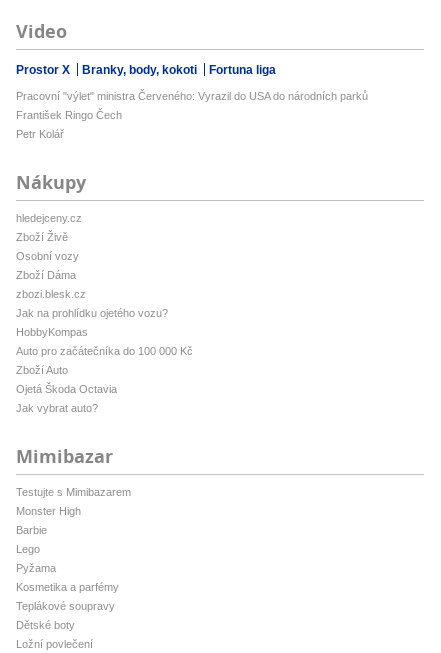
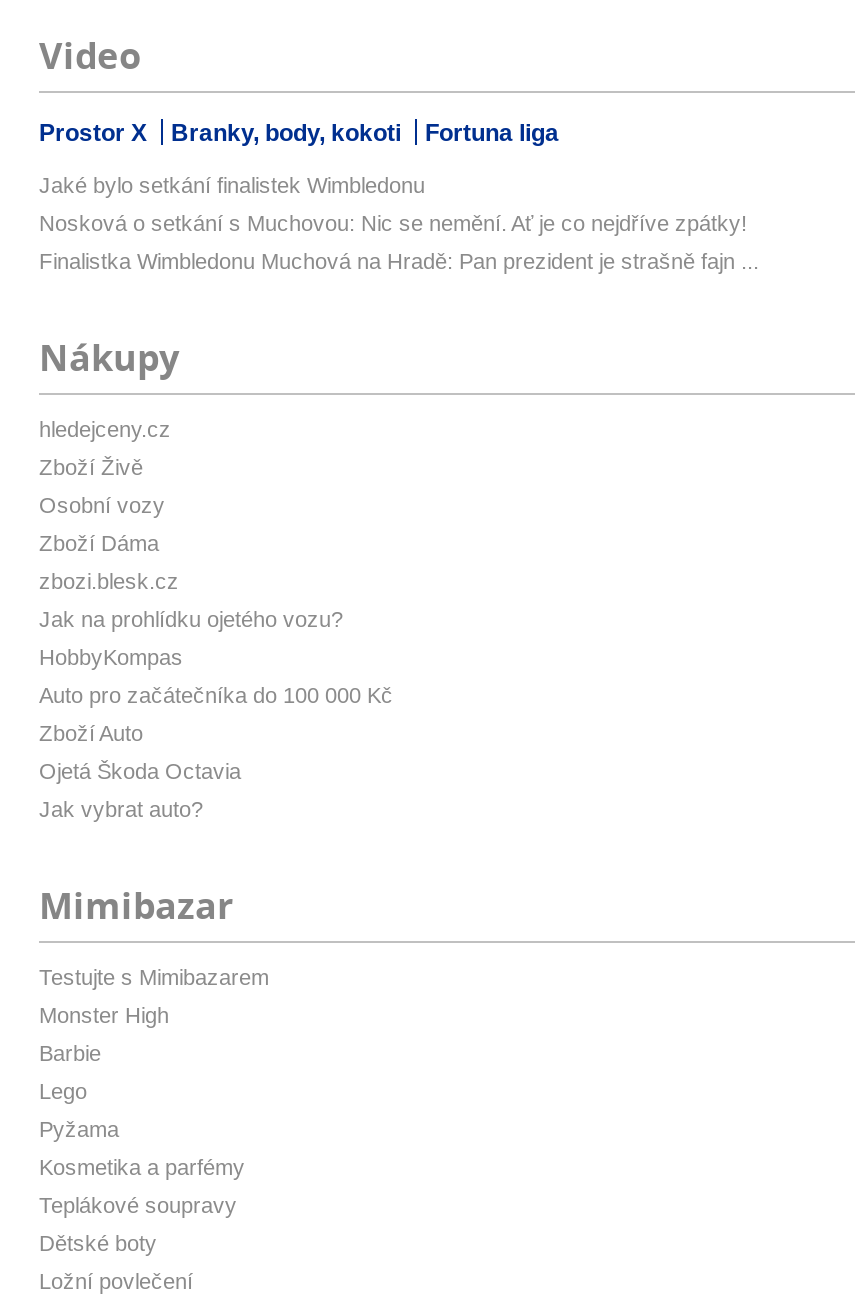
- Pracovní "výlet" ministra Červeného: Vyrazil do USA do národních parků
+ Jaké bylo setkání finalistek Wimbledonu

- František Ringo Čech
+ Nosková o setkání s Muchovou: Nic se nemění. Ať je co nejdříve zpátky!

- Petr Kolář
+ Finalistka Wimbledonu Muchová na Hradě: Pan prezident je strašně fajn ...
